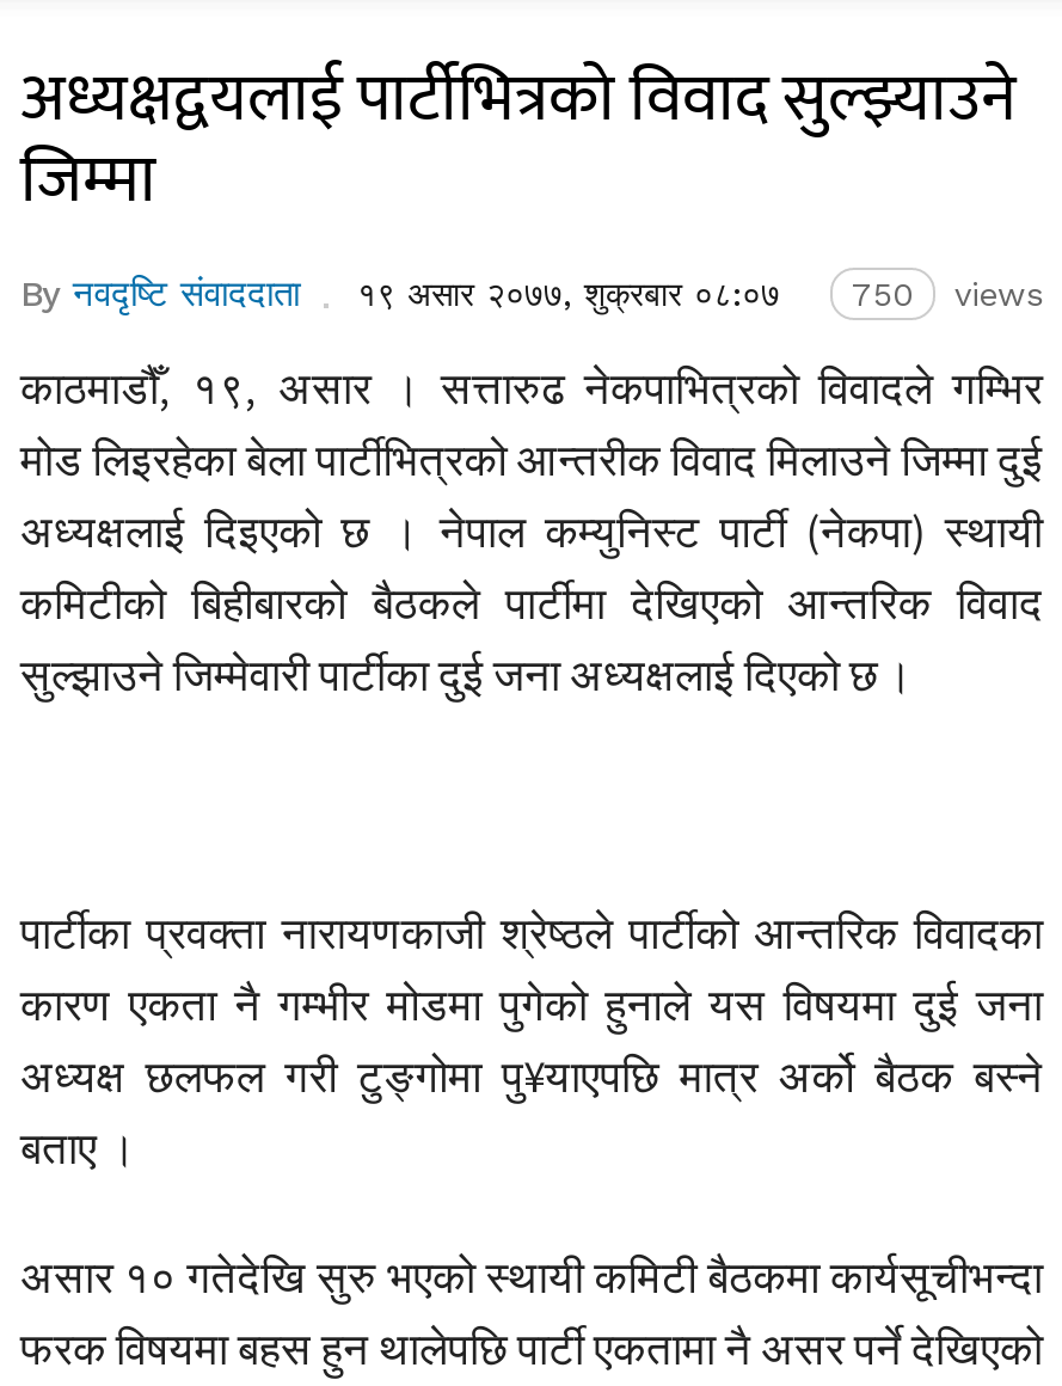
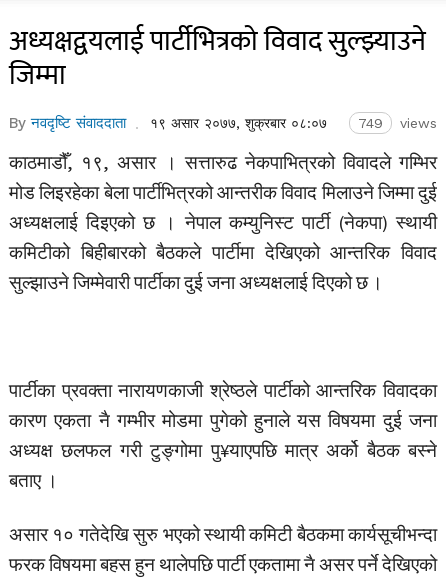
- By नवदृष्टि संवाददाता १९ असार २०७७, शुक्रबार ०८:०७ 750 views
+ By नवदृष्टि संवाददाता १९ असार २०७७, शुक्रबार ०८:०७ 749 views
